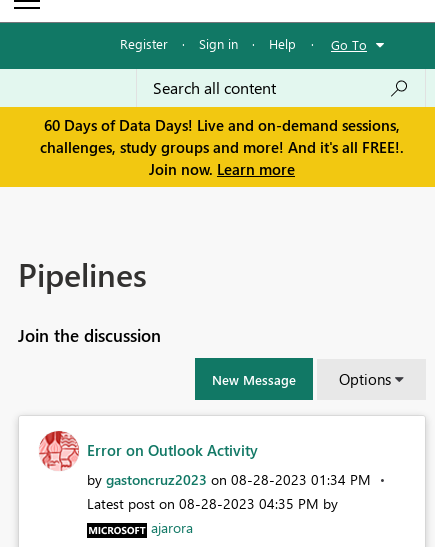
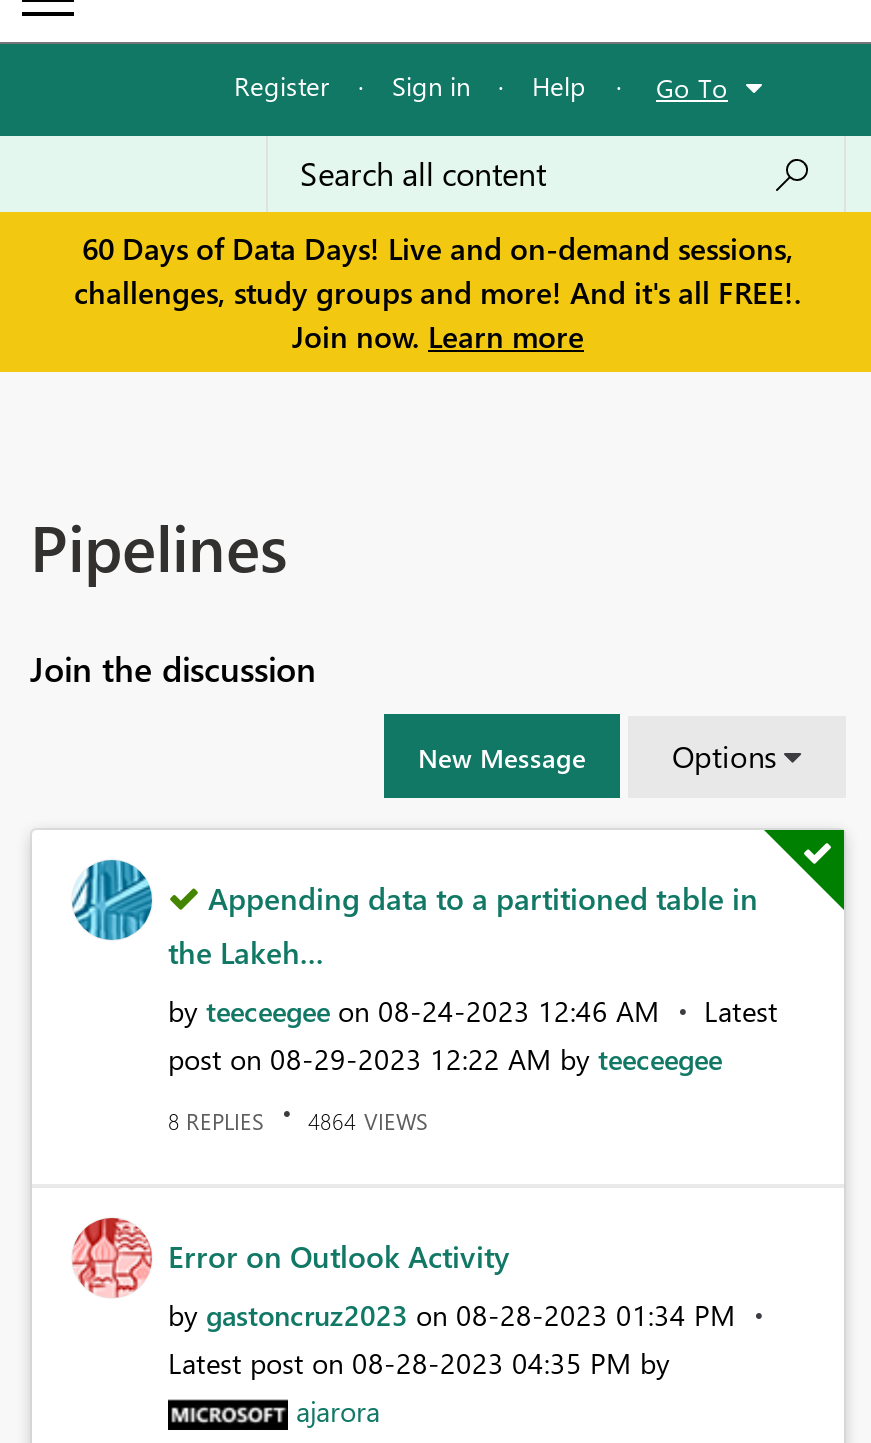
+ [image]

+ [image]
+ Appending data to a partitioned table in
+ the Lakeh...
+ by teeceegee on 08-24-2023 12:46 AM
+ Latest
+ post on 08-29-2023 12:22 AM by teeceegee
+ 8 REPLIES
+ 4864 VIEWS
